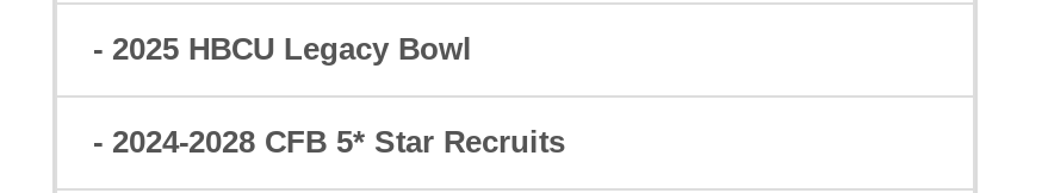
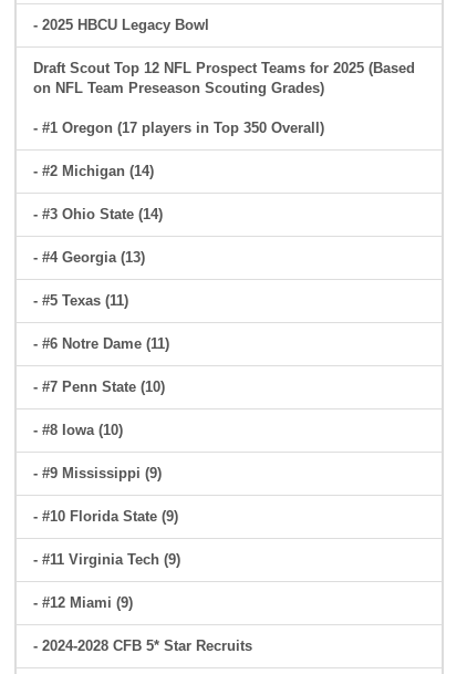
+ Draft Scout Top 12 NFL Prospect Teams for 2025 (Based
+ on NFL Team Preseason Scouting Grades)
+ - #1 Oregon (17 players in Top 350 Overall)
+ - #2 Michigan (14)
+ - #3 Ohio State (14)
+ - #4 Georgia (13)
+ - #5 Texas (11)
+ - #6 Notre Dame (11)
+ - #7 Penn State (10)
+ - #8 Iowa (10)
+ - #9 Mississippi (9)
+ - #10 Florida State (9)
+ - #11 Virginia Tech (9)
+ - #12 Miami (9)
